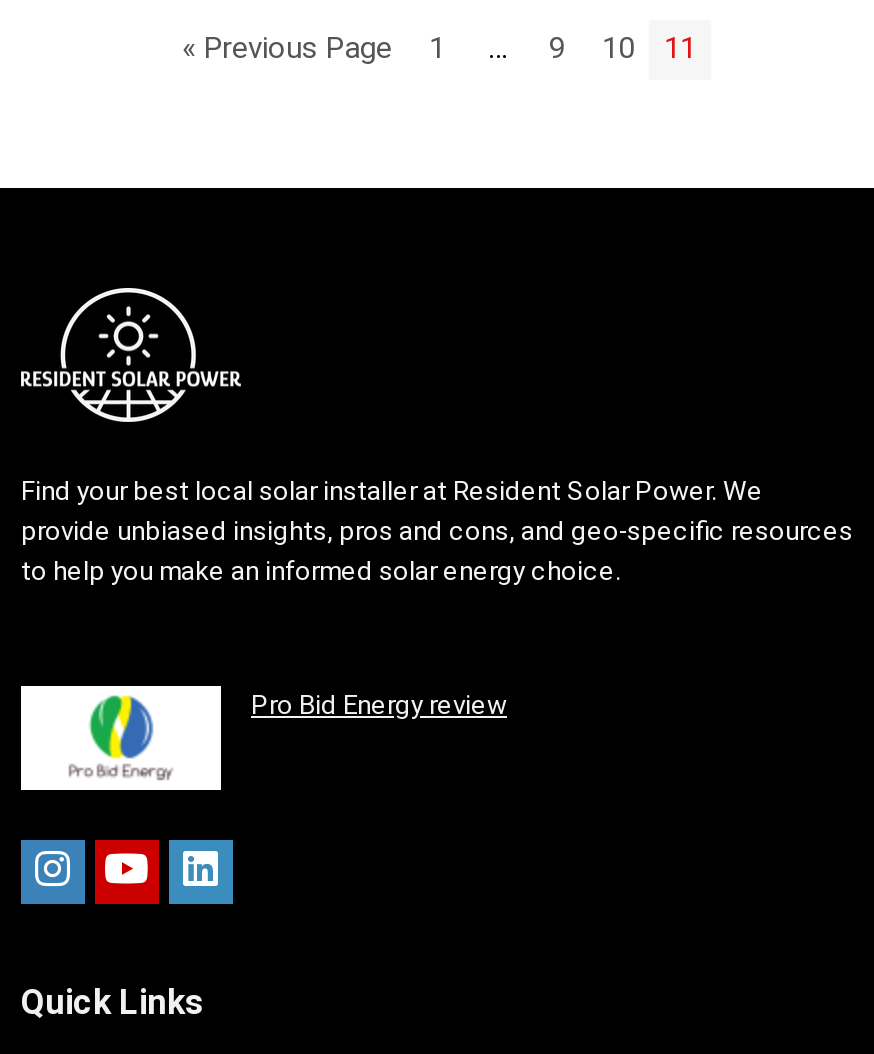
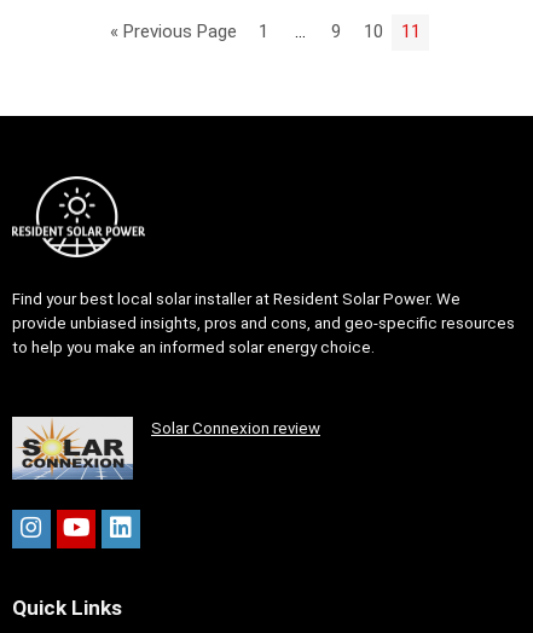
- [image]
- Pro Bid Energy review
+ [image]
+ Solar Connexion review
